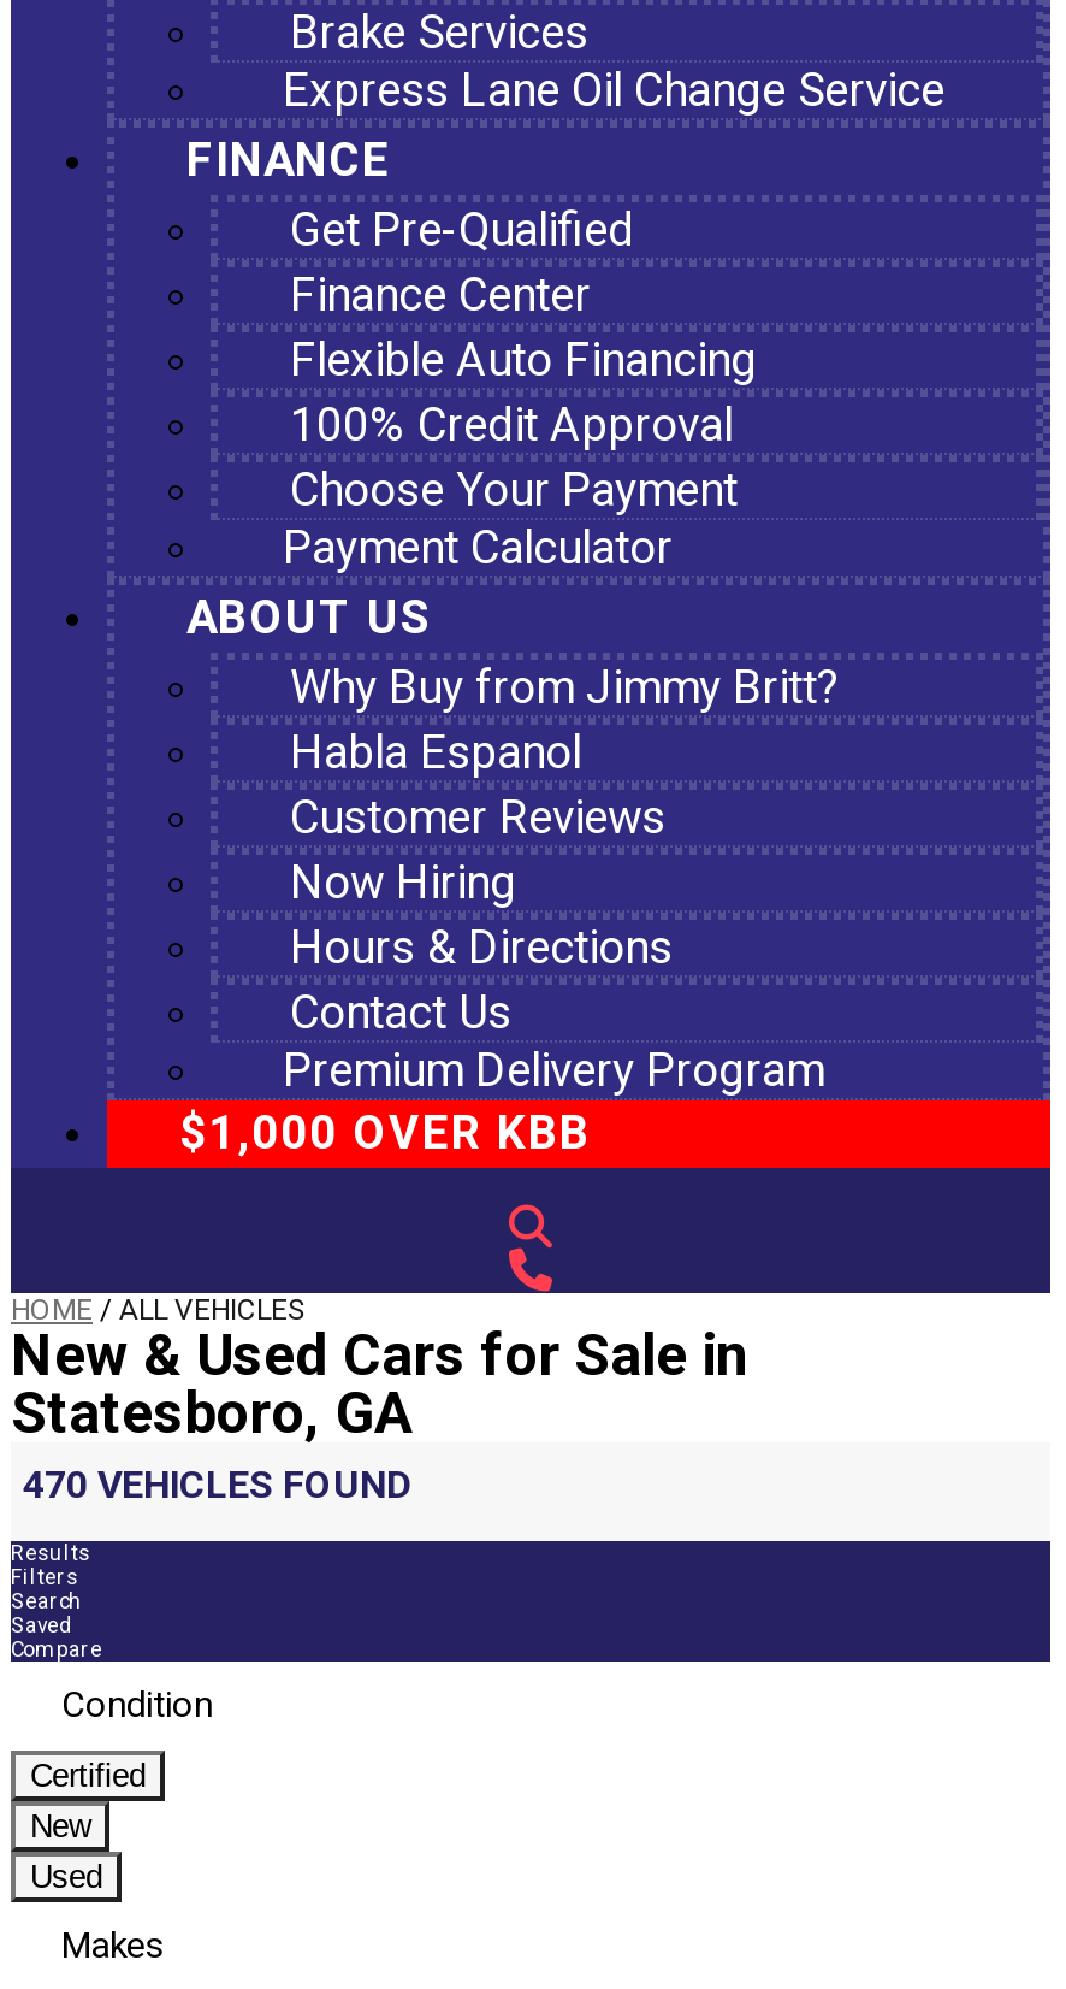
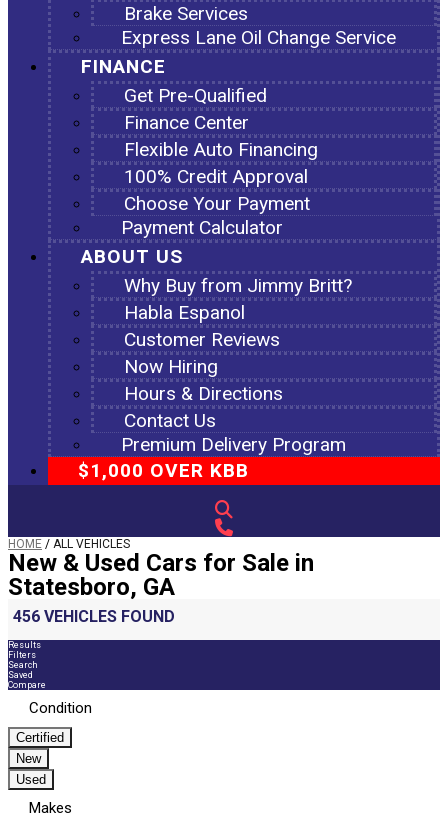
- 470 VEHICLES FOUND
+ 456 VEHICLES FOUND
